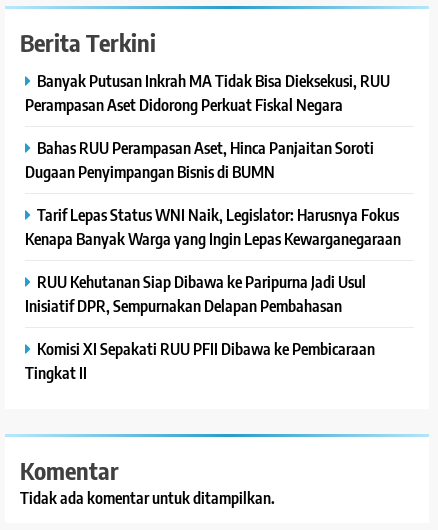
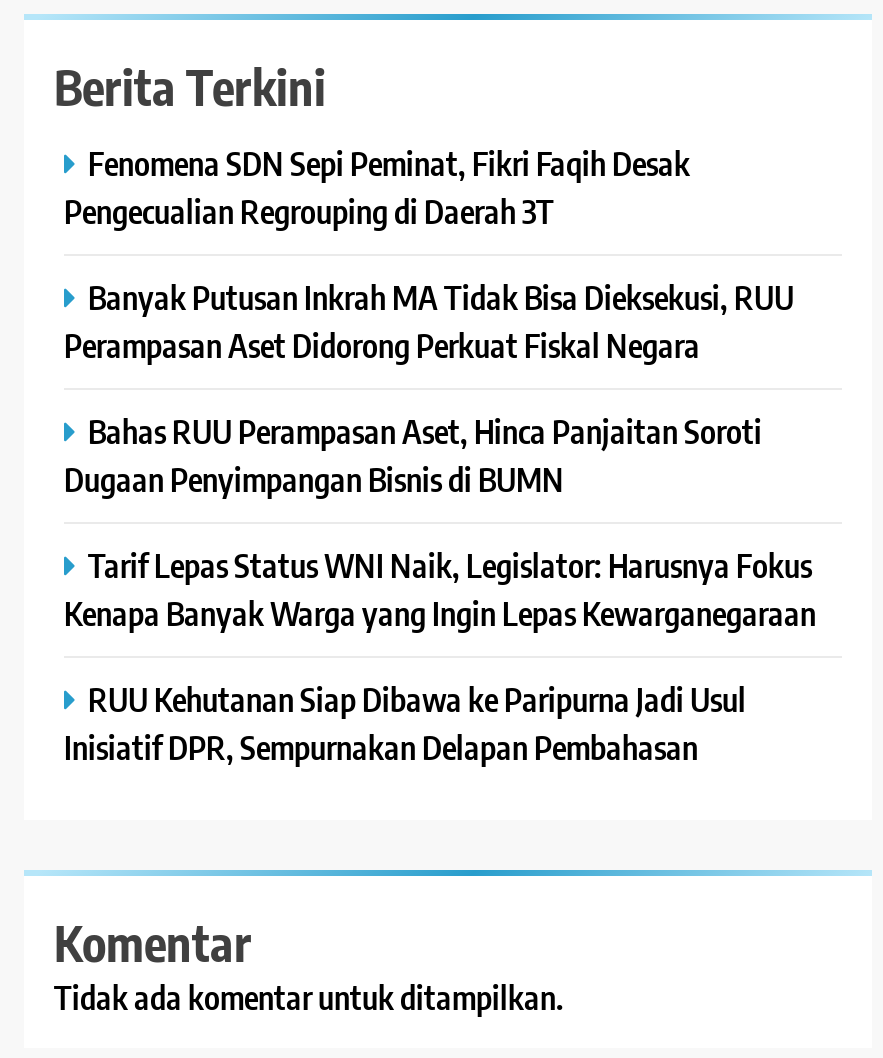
+ Fenomena SDN Sepi Peminat, Fikri Faqih Desak
+ Pengecualian Regrouping di Daerah 3T

moved down: Banyak Putusan Inkrah MA Tidak Bisa Dieksekusi, RUU | Perampasan Aset Didorong Perkuat Fiskal Negara | Bahas RUU Perampasan Aset, Hinca Panjaitan Soroti | Dugaan Penyimpangan Bisnis di BUMN | Tarif Lepas Status WNI Naik, Legislator: Harusnya Fokus | Kenapa Banyak Warga yang Ingin Lepas Kewarganegaraan | RUU Kehutanan Siap Dibawa ke Paripurna Jadi Usul | Inisiatif DPR, Sempurnakan Delapan Pembahasan

- Komisi XI Sepakati RUU PFII Dibawa ke Pembicaraan
- Tingkat II
